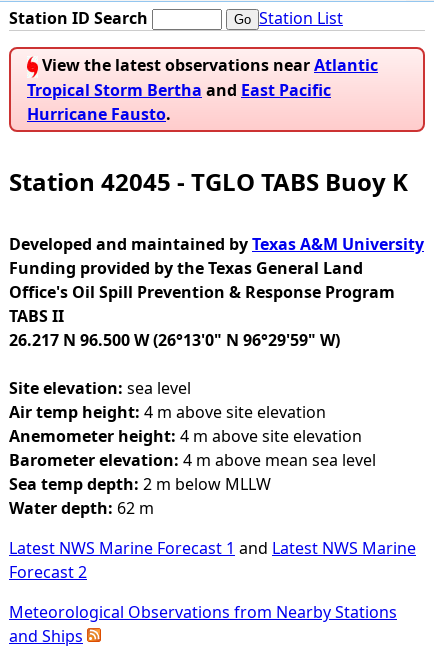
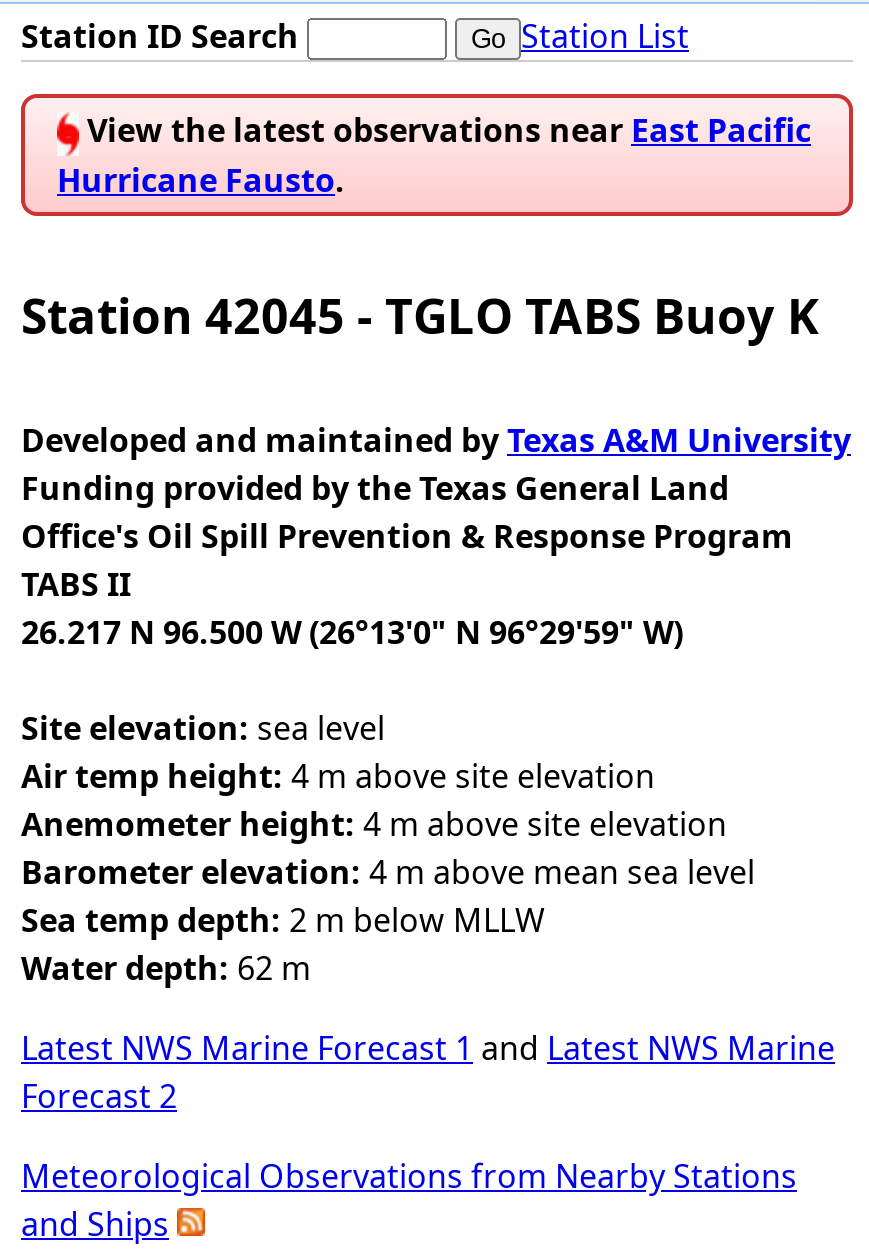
- View the latest observations near Atlantic
- Tropical Storm Bertha and East Pacific
+ View the latest observations near East Pacific
